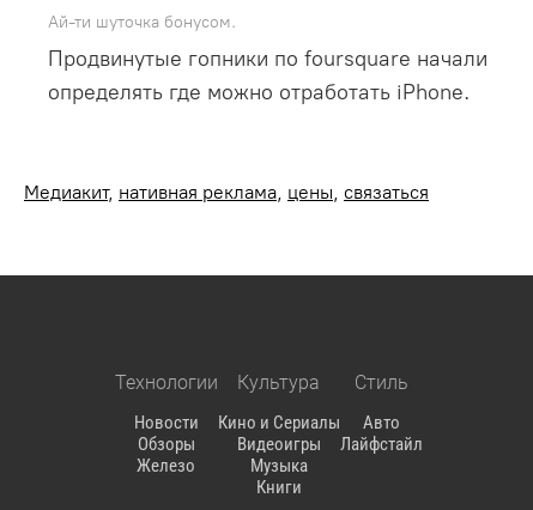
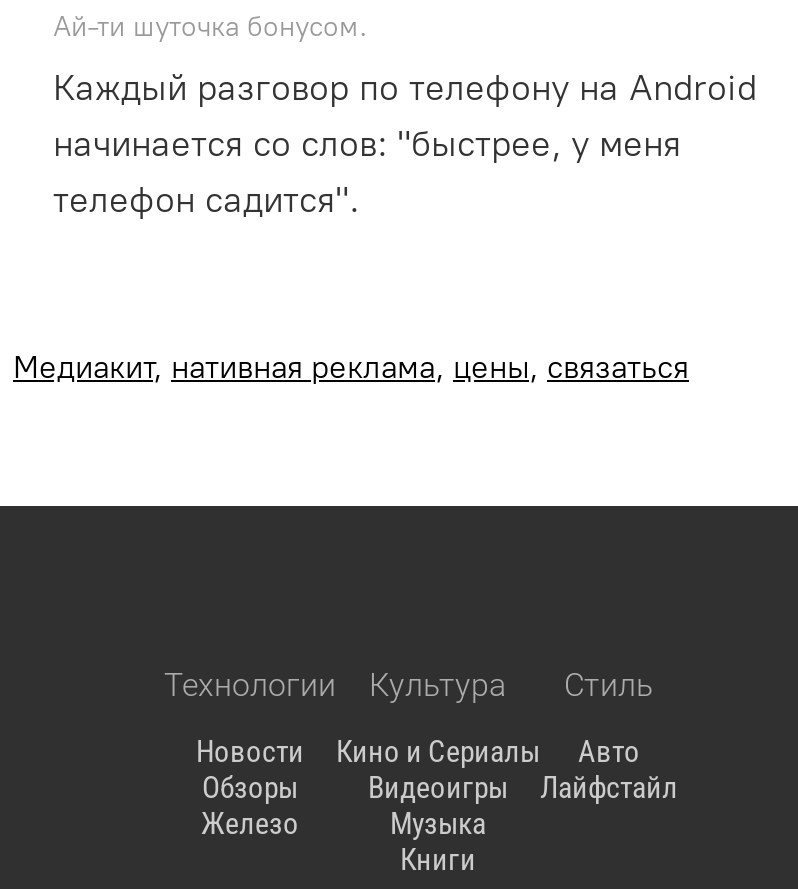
- Продвинутые гопники по foursquare начали
- определять где можно отработать iPhone.
+ Каждый разговор по телефону на Android
+ начинается со слов: "быстрее, у меня
+ телефон садится".
